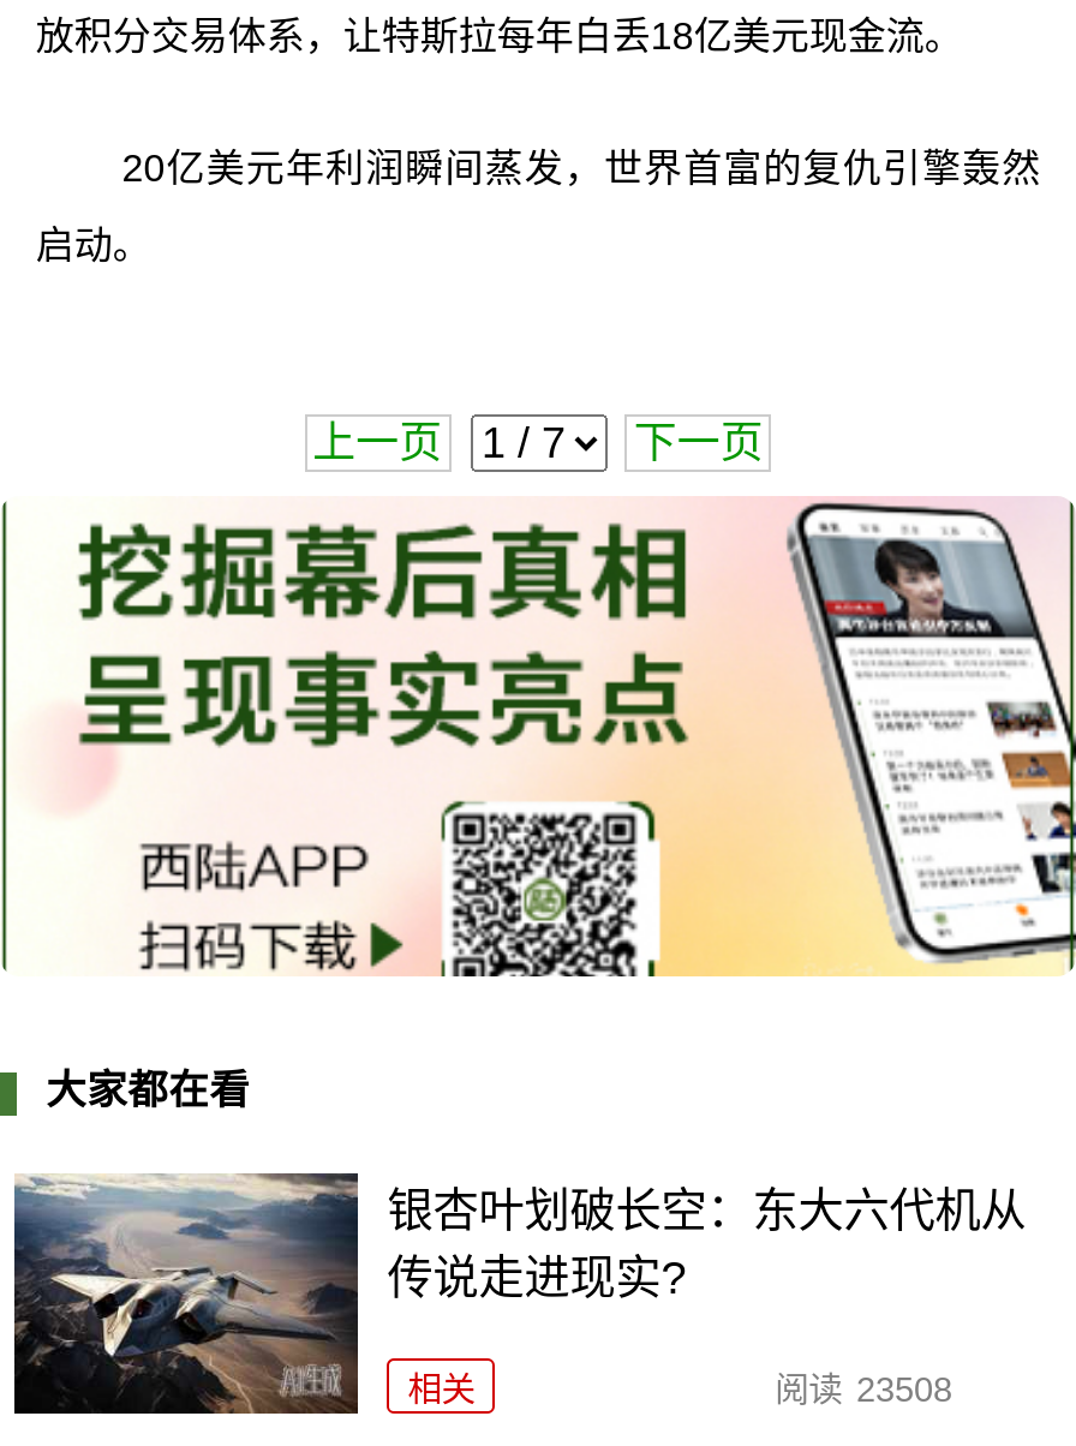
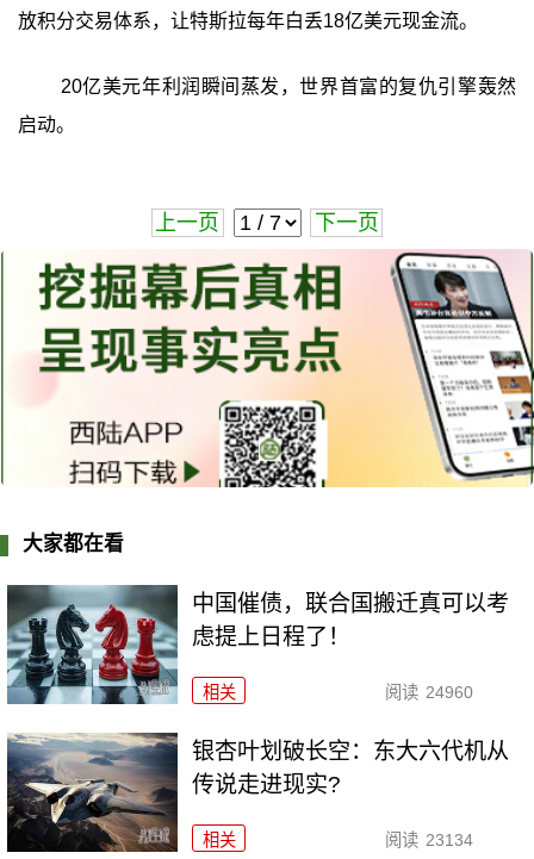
+ [image]
+ 中国催债，联合国搬迁真可以考
+ 虑提上日程了！
+ 相关
+ 阅读 24960

- 阅读 23508
+ 阅读 23134
